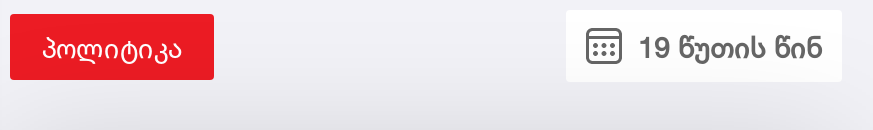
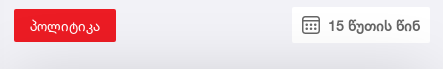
- 19 წუთის წინ
+ 15 წუთის წინ
